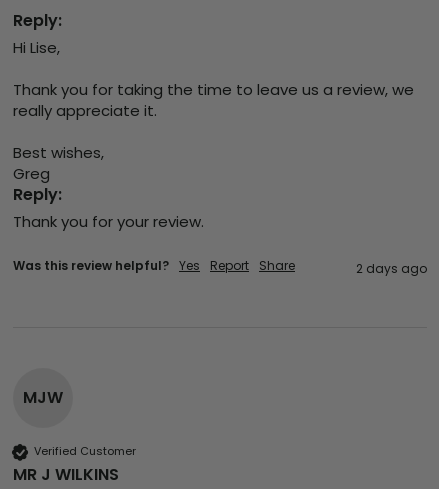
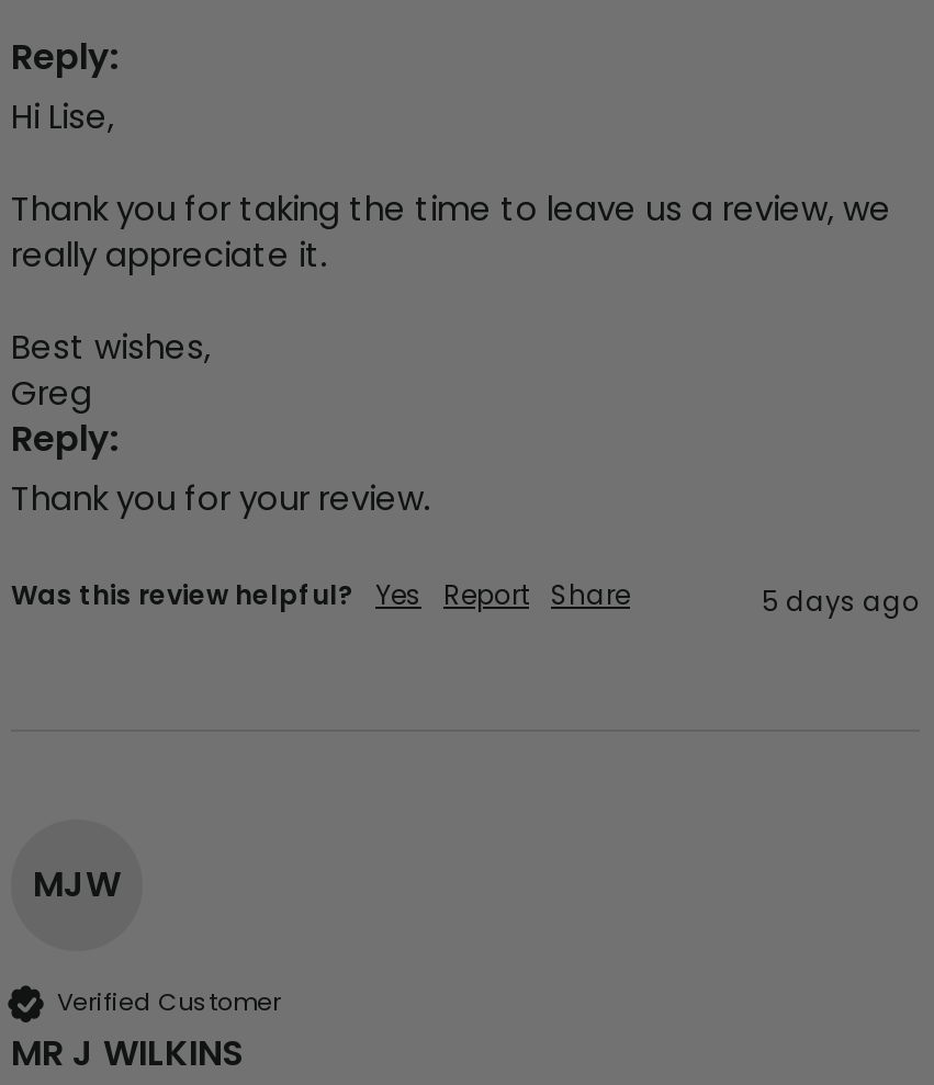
- 2 days ago
+ 5 days ago
